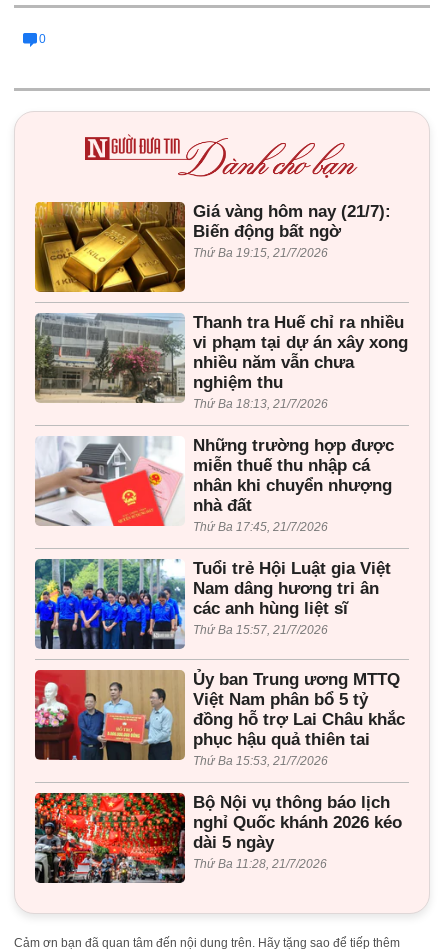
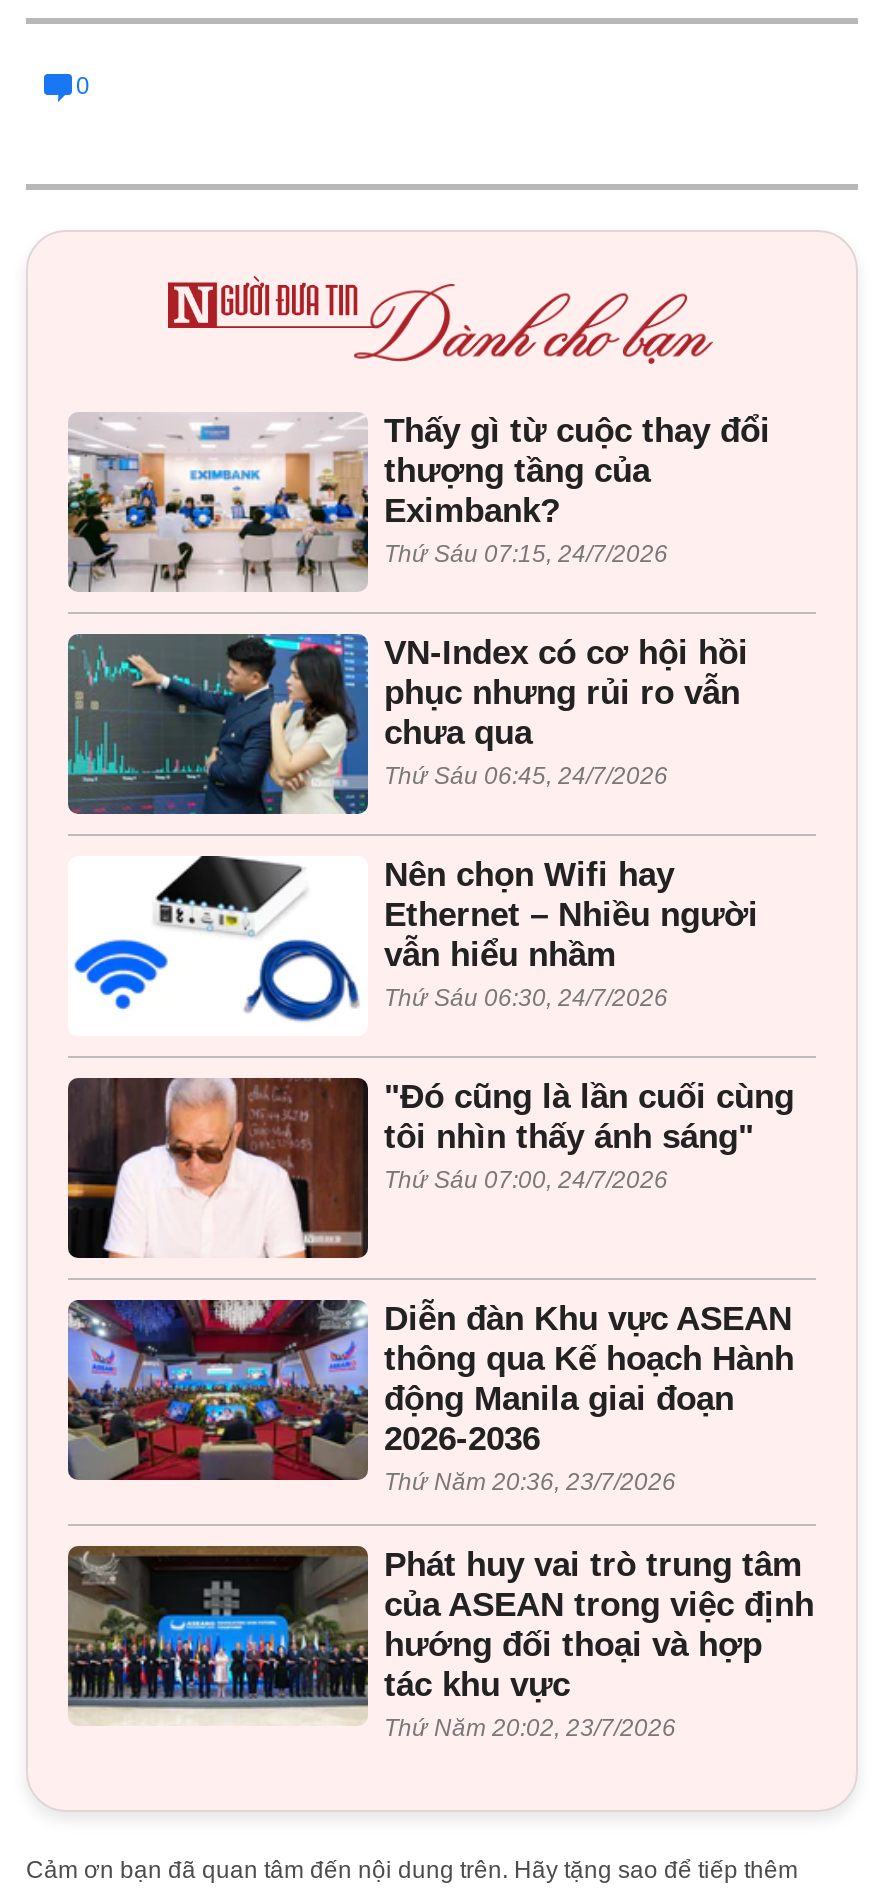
- [image]
- Giá vàng hôm nay (21/7):
- Biến động bất ngờ
- Thứ Ba 19:15, 21/7/2026
+ [image]
+ Thấy gì từ cuộc thay đổi
+ thượng tầng của
+ Eximbank?
+ Thứ Sáu 07:15, 24/7/2026

- [image]
- Thanh tra Huế chỉ ra nhiều
- vi phạm tại dự án xây xong
- nhiều năm vẫn chưa
- nghiệm thu
- Thứ Ba 18:13, 21/7/2026
+ [image]
+ VN-Index có cơ hội hồi
+ phục nhưng rủi ro vẫn
+ chưa qua
+ Thứ Sáu 06:45, 24/7/2026

- [image]
- Những trường hợp được
- miễn thuế thu nhập cá
- nhân khi chuyển nhượng
- nhà đất
- Thứ Ba 17:45, 21/7/2026
+ [image]
+ Nên chọn Wifi hay
+ Ethernet – Nhiều người
+ vẫn hiểu nhầm
+ Thứ Sáu 06:30, 24/7/2026

- [image]
- Tuổi trẻ Hội Luật gia Việt
- Nam dâng hương tri ân
- các anh hùng liệt sĩ
- Thứ Ba 15:57, 21/7/2026
+ [image]
+ "Đó cũng là lần cuối cùng
+ tôi nhìn thấy ánh sáng"
+ Thứ Sáu 07:00, 24/7/2026

- [image]
- Ủy ban Trung ương MTTQ
- Việt Nam phân bổ 5 tỷ
- đồng hỗ trợ Lai Châu khắc
- phục hậu quả thiên tai
- Thứ Ba 15:53, 21/7/2026
+ [image]
+ Diễn đàn Khu vực ASEAN
+ thông qua Kế hoạch Hành
+ động Manila giai đoạn
+ 2026-2036
+ Thứ Năm 20:36, 23/7/2026

- [image]
- Bộ Nội vụ thông báo lịch
- nghỉ Quốc khánh 2026 kéo
- dài 5 ngày
- Thứ Ba 11:28, 21/7/2026
+ [image]
+ Phát huy vai trò trung tâm
+ của ASEAN trong việc định
+ hướng đối thoại và hợp
+ tác khu vực
+ Thứ Năm 20:02, 23/7/2026
